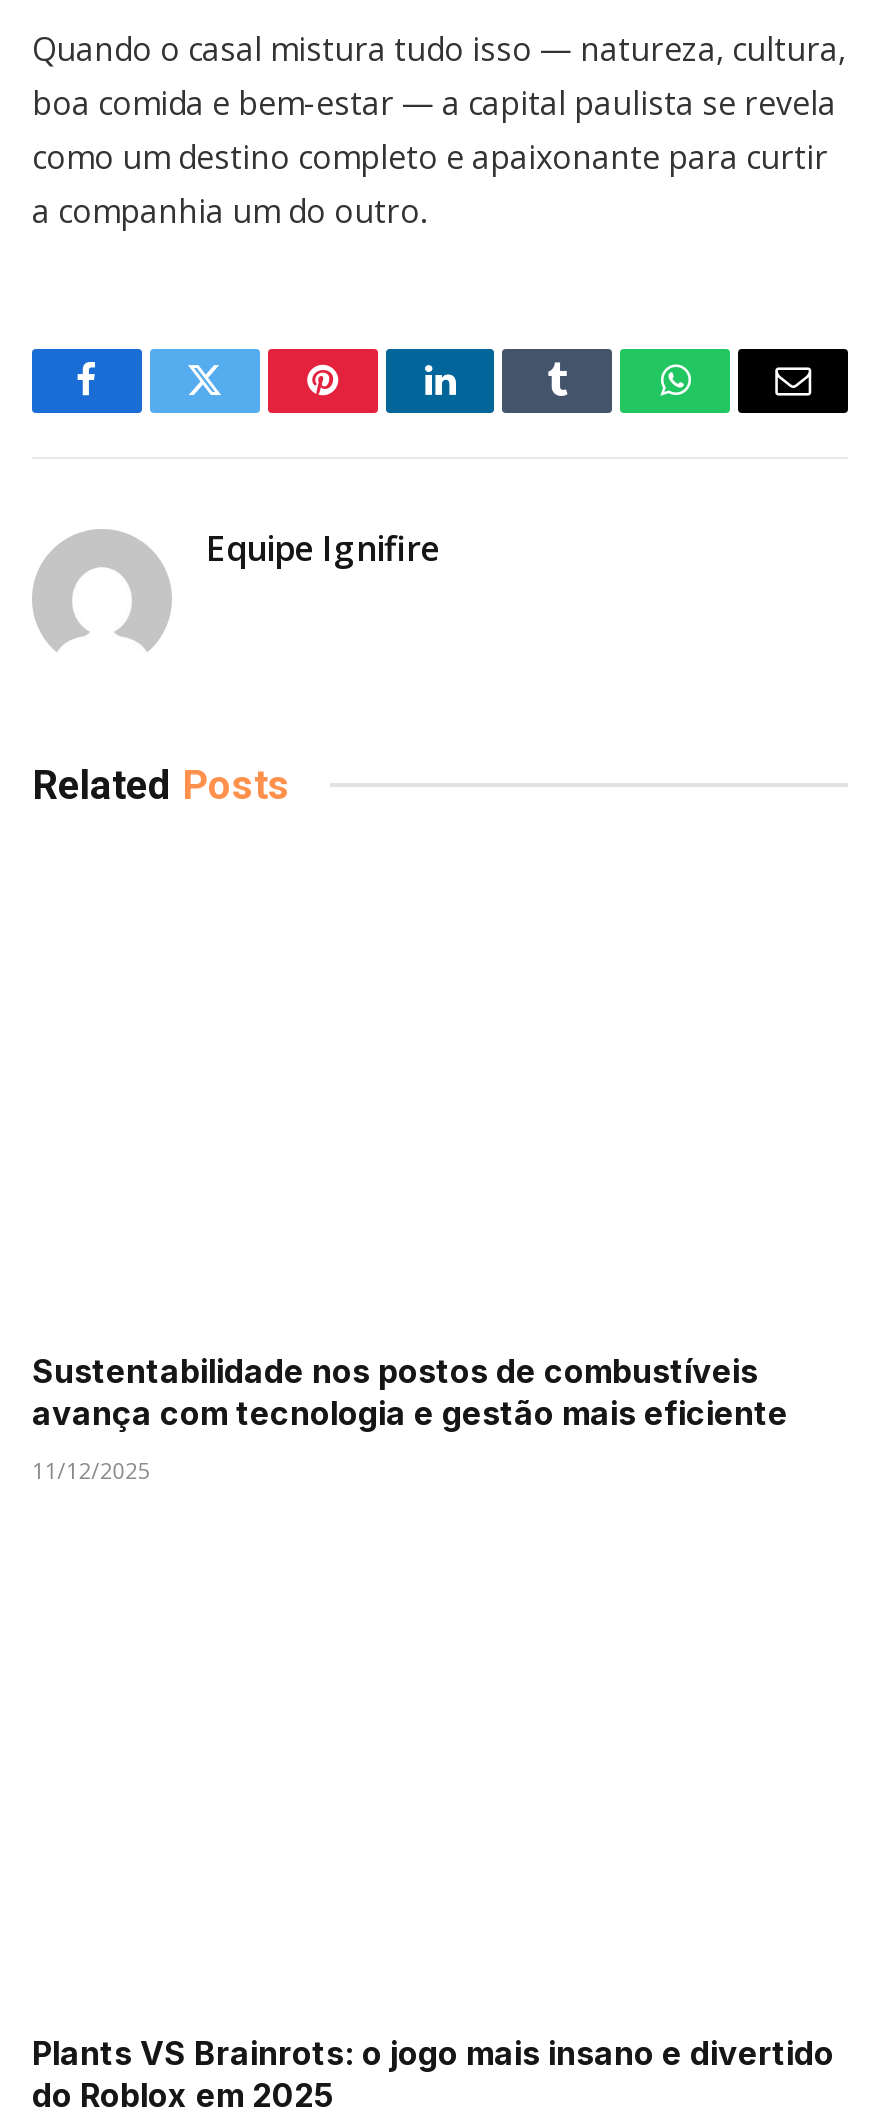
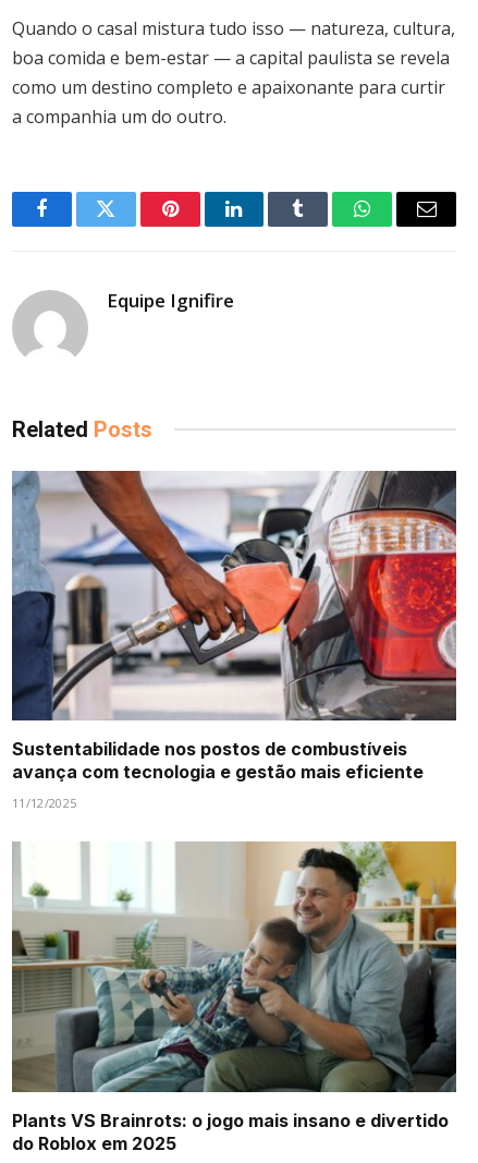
+ [image]

+ [image]
